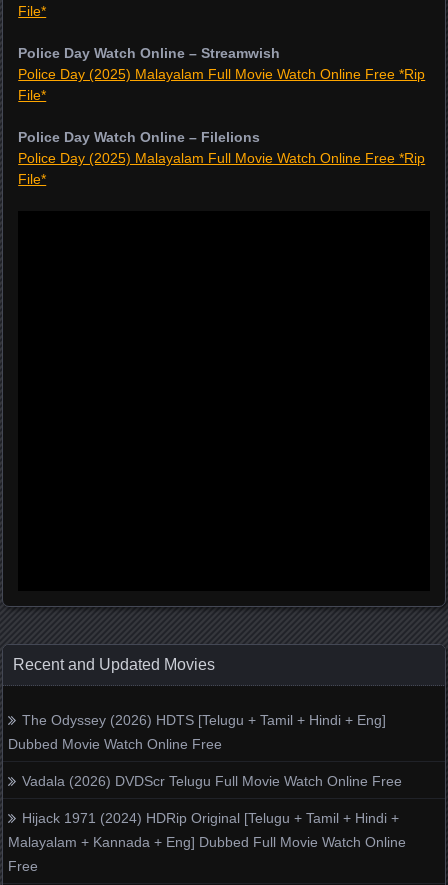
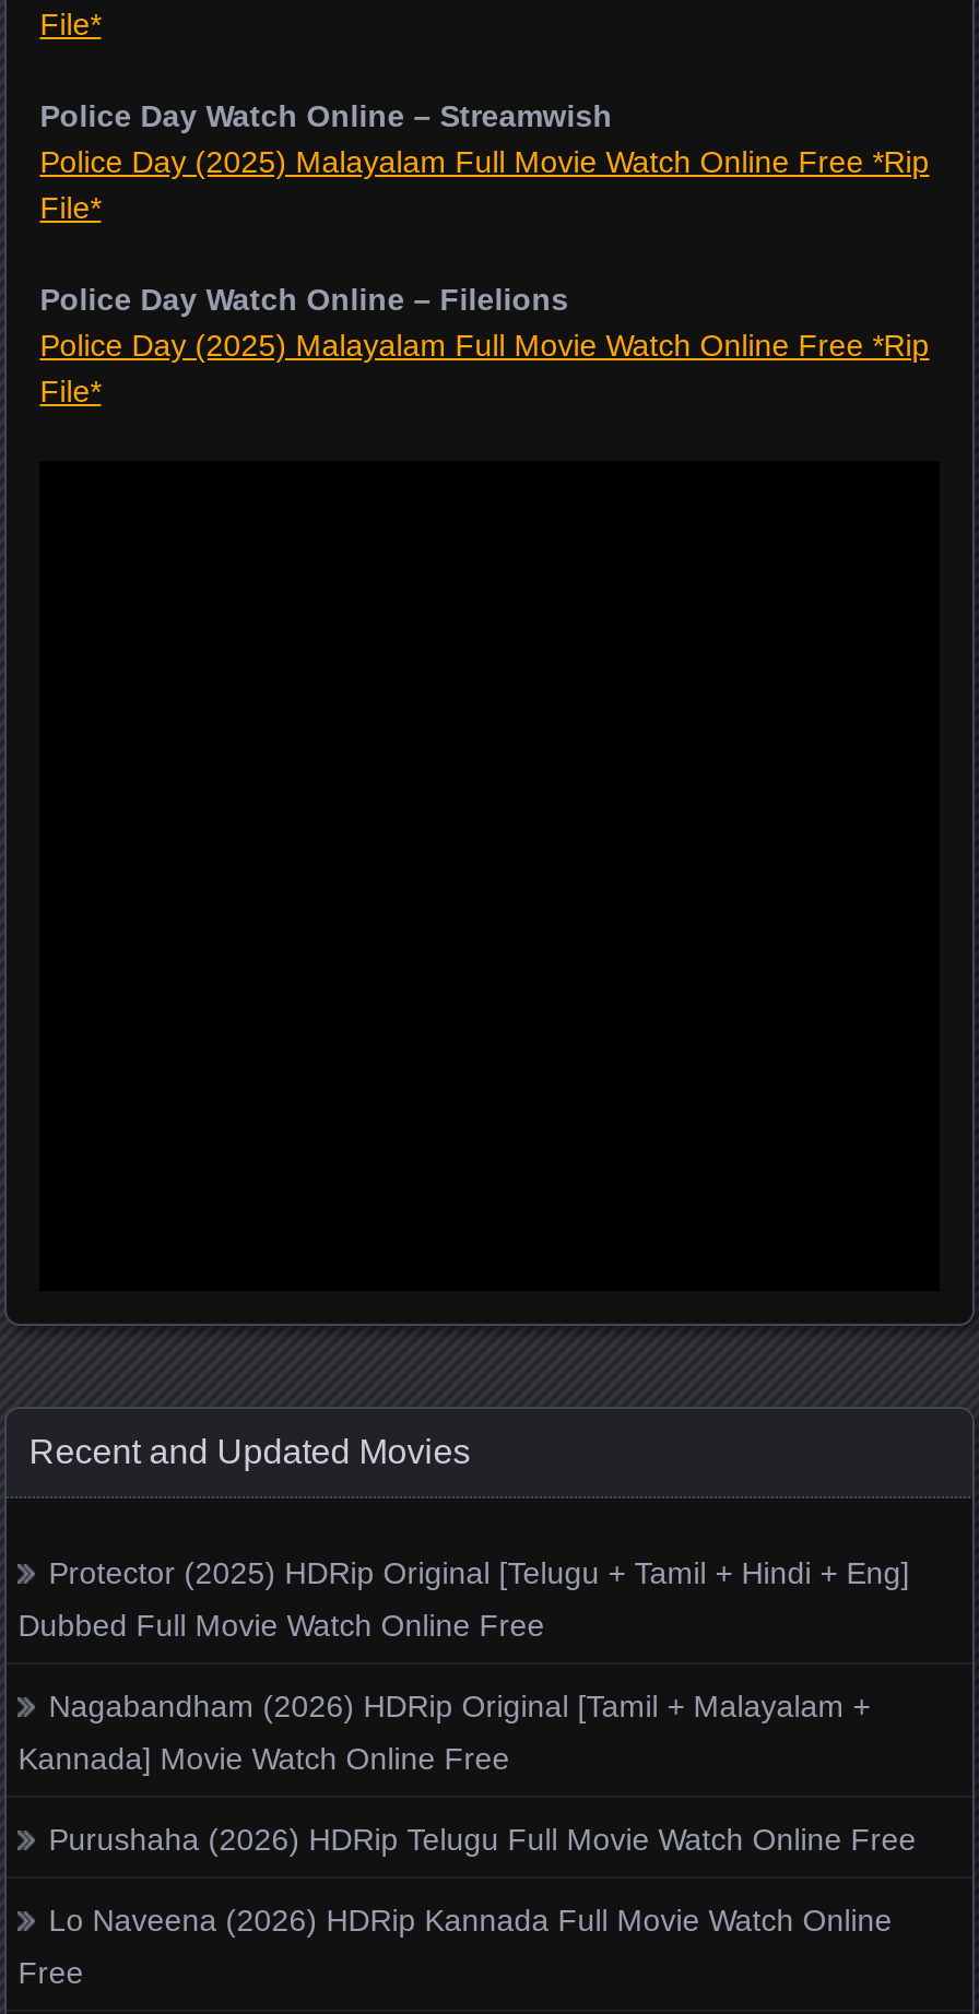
- The Odyssey (2026) HDTS [Telugu + Tamil + Hindi + Eng]
- Dubbed Movie Watch Online Free
- Vadala (2026) DVDScr Telugu Full Movie Watch Online Free
- Hijack 1971 (2024) HDRip Original [Telugu + Tamil + Hindi +
- Malayalam + Kannada + Eng] Dubbed Full Movie Watch Online
+ Protector (2025) HDRip Original [Telugu + Tamil + Hindi + Eng]
+ Dubbed Full Movie Watch Online Free
+ Nagabandham (2026) HDRip Original [Tamil + Malayalam +
+ Kannada] Movie Watch Online Free
+ Purushaha (2026) HDRip Telugu Full Movie Watch Online Free
+ Lo Naveena (2026) HDRip Kannada Full Movie Watch Online
